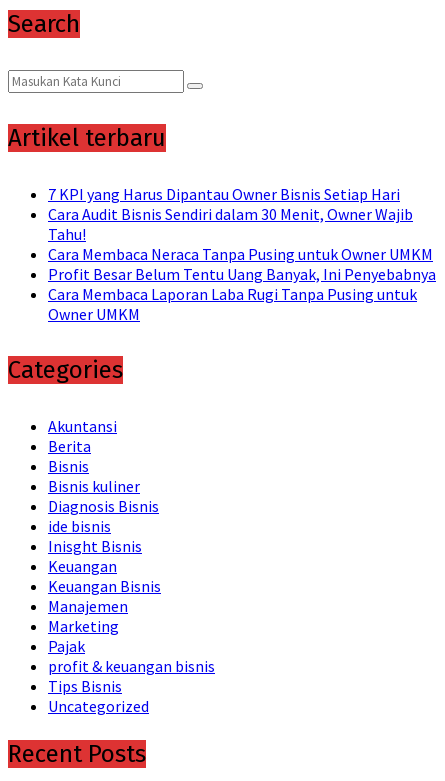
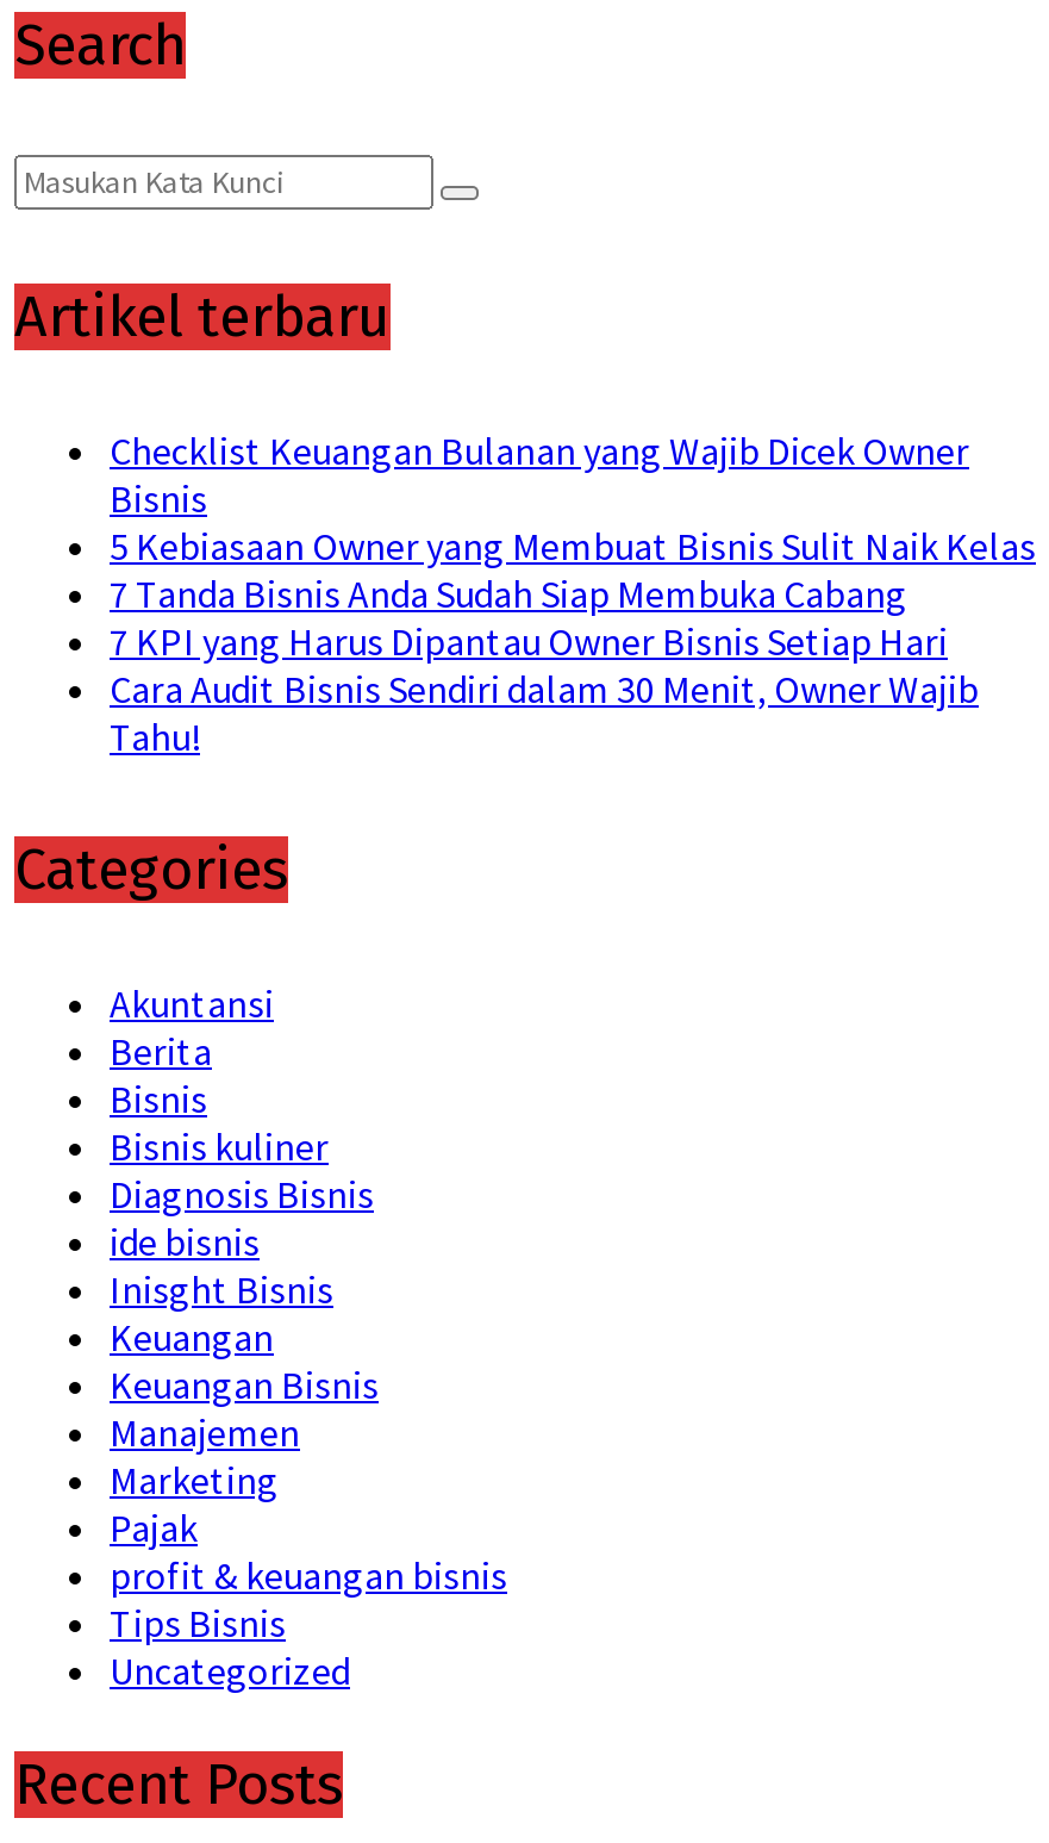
+ Checklist Keuangan Bulanan yang Wajib Dicek Owner
+ Bisnis
+ 5 Kebiasaan Owner yang Membuat Bisnis Sulit Naik Kelas
+ 7 Tanda Bisnis Anda Sudah Siap Membuka Cabang

moved down: 7 KPI yang Harus Dipantau Owner Bisnis Setiap Hari | Cara Audit Bisnis Sendiri dalam 30 Menit, Owner Wajib | Tahu!

- Cara Membaca Neraca Tanpa Pusing untuk Owner UMKM
- Profit Besar Belum Tentu Uang Banyak, Ini Penyebabnya
- Cara Membaca Laporan Laba Rugi Tanpa Pusing untuk
- Owner UMKM
